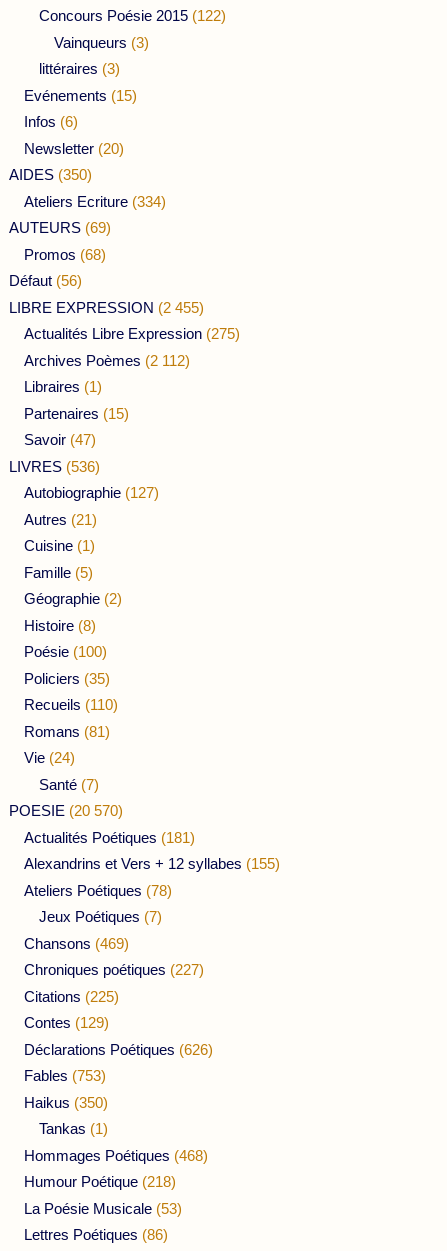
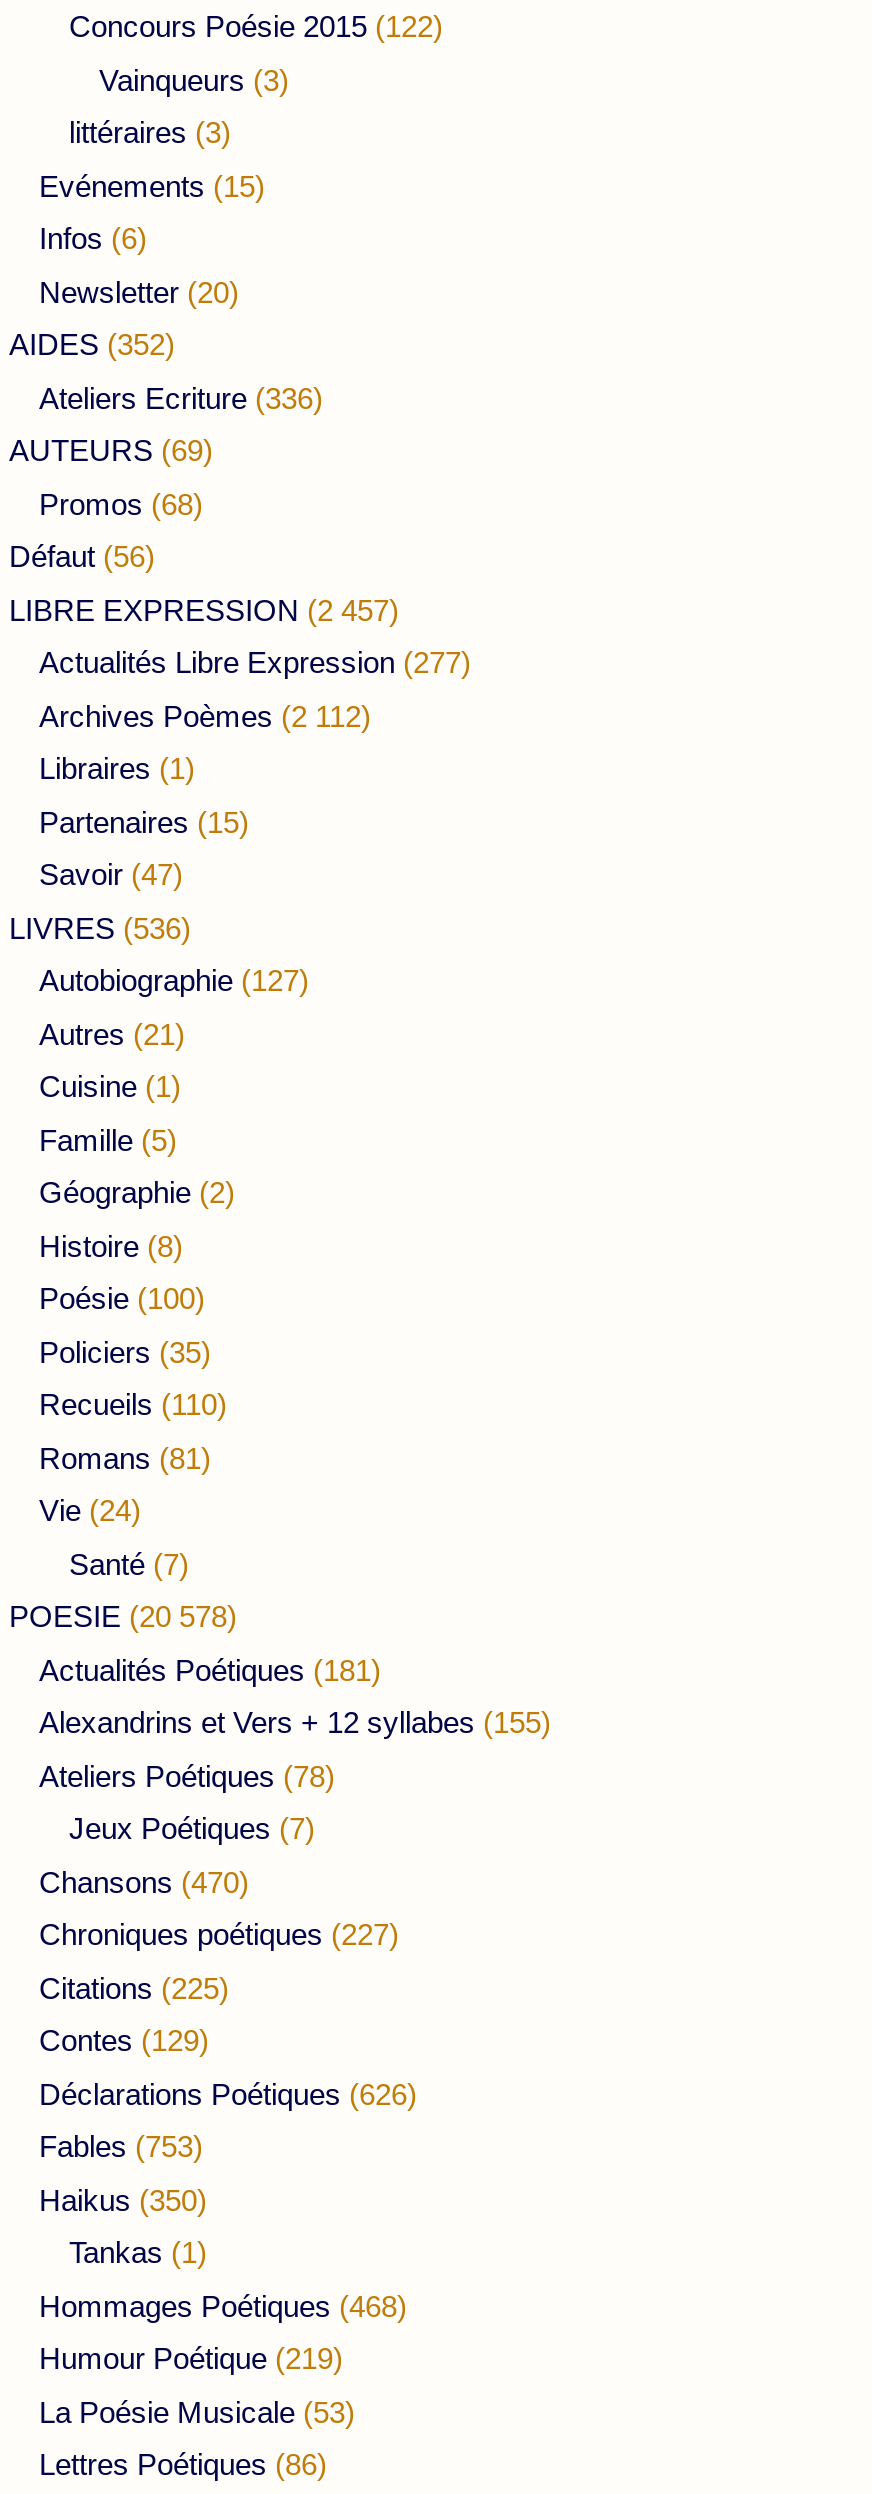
- AIDES (350)
+ AIDES (352)

- Ateliers Ecriture (334)
+ Ateliers Ecriture (336)

- LIBRE EXPRESSION (2 455)
+ LIBRE EXPRESSION (2 457)

- Actualités Libre Expression (275)
+ Actualités Libre Expression (277)

- POESIE (20 570)
+ POESIE (20 578)

- Chansons (469)
+ Chansons (470)

- Humour Poétique (218)
+ Humour Poétique (219)
